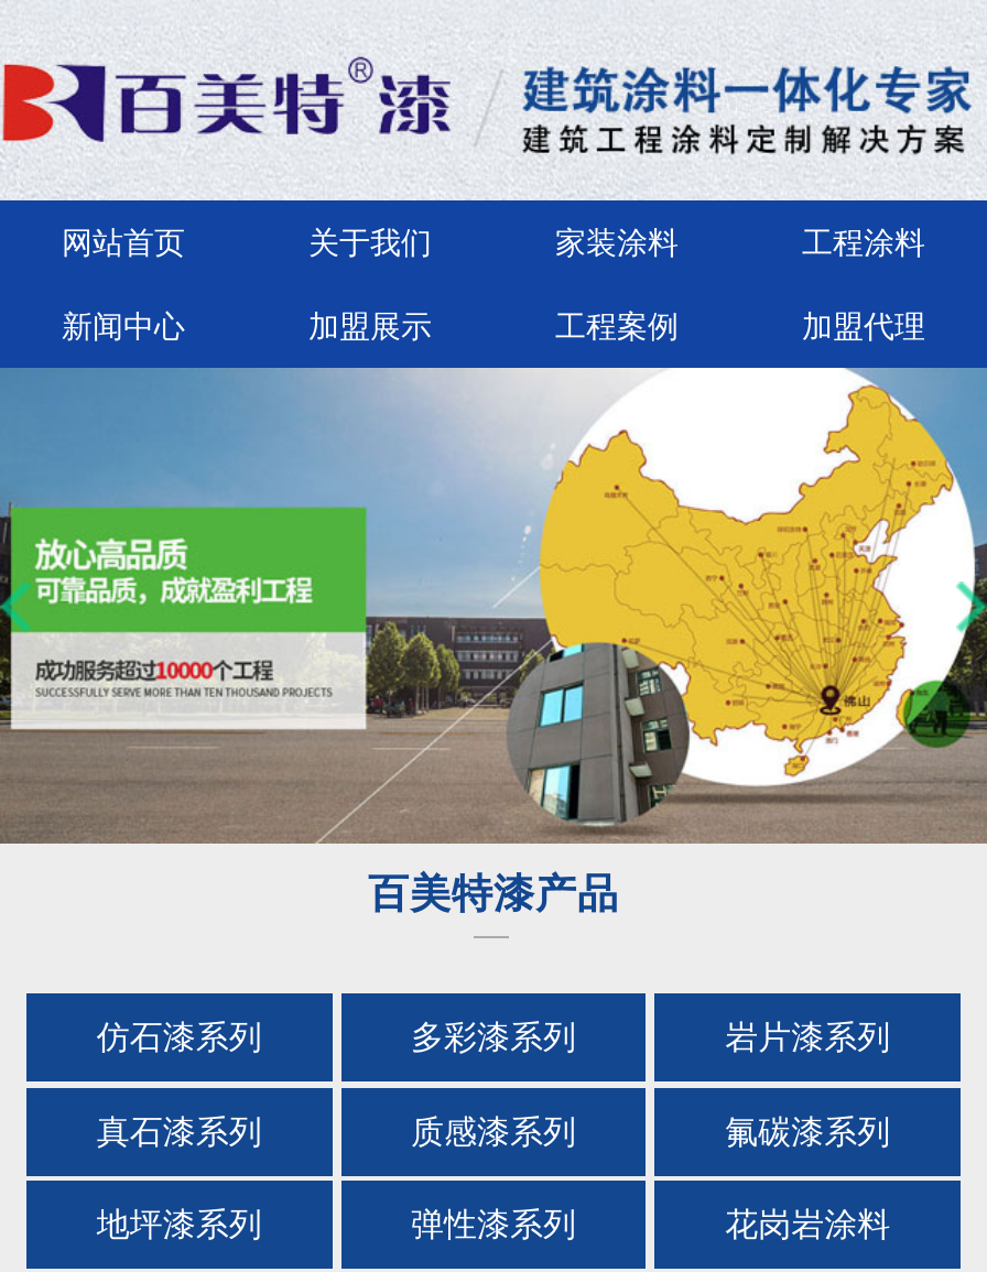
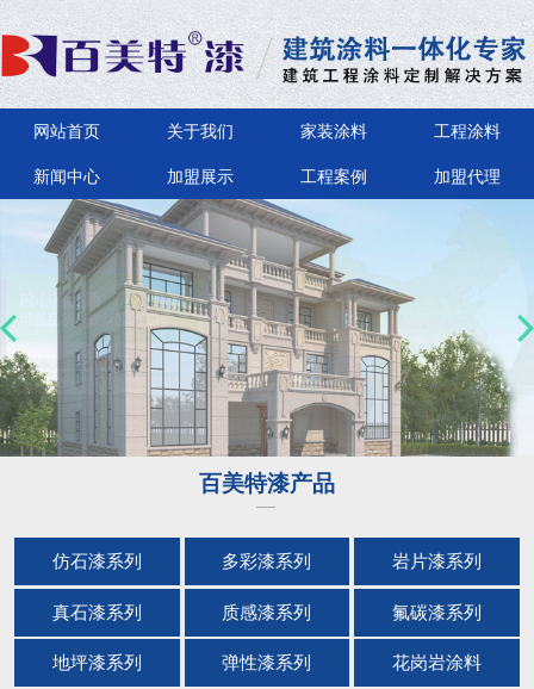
- [image]
+ [image]
